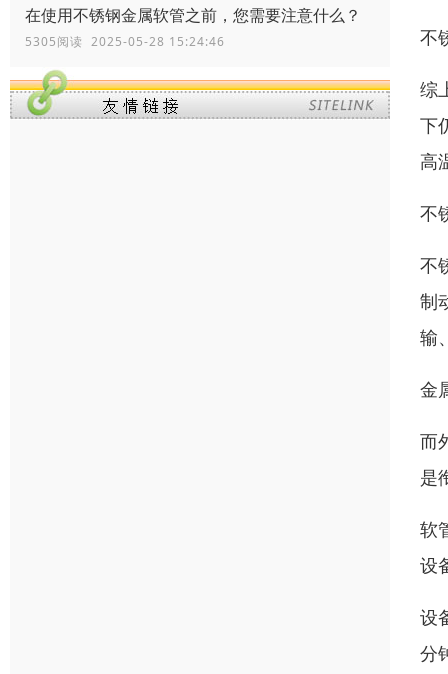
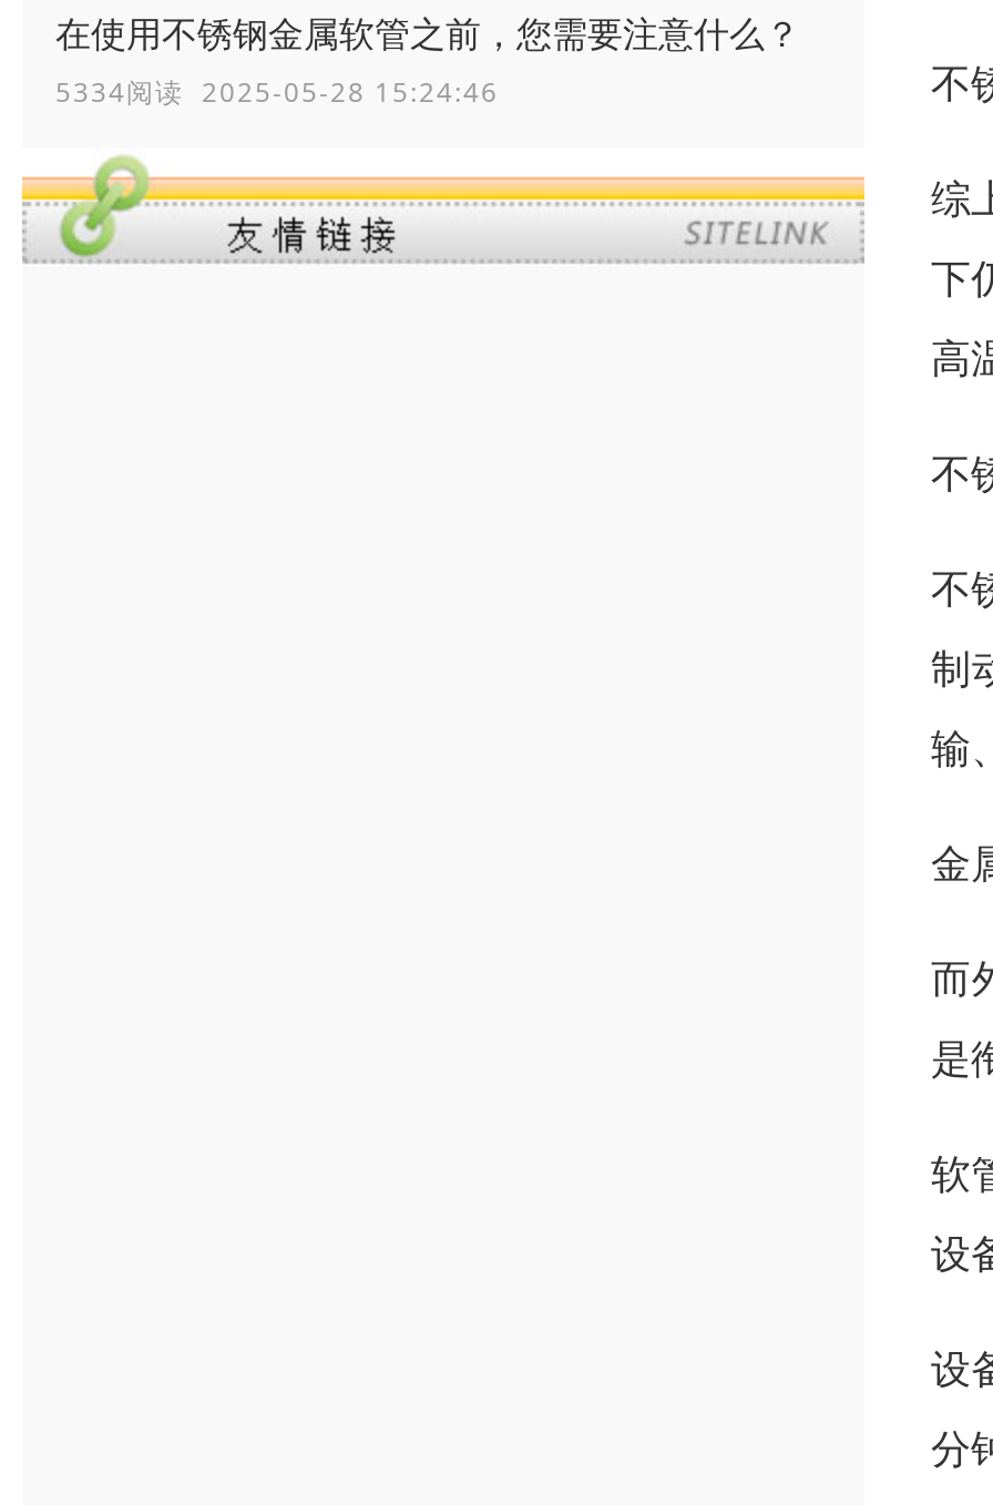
- 5305阅读 2025-05-28 15:24:46
+ 5334阅读 2025-05-28 15:24:46
